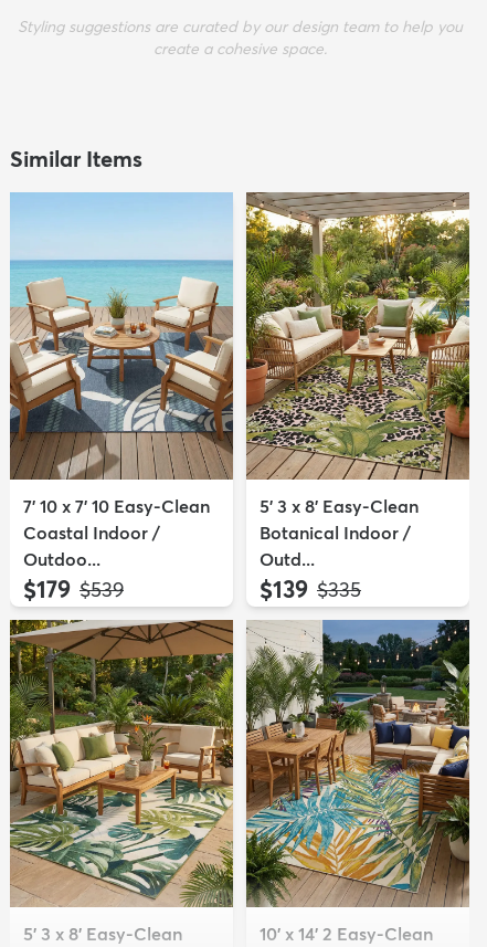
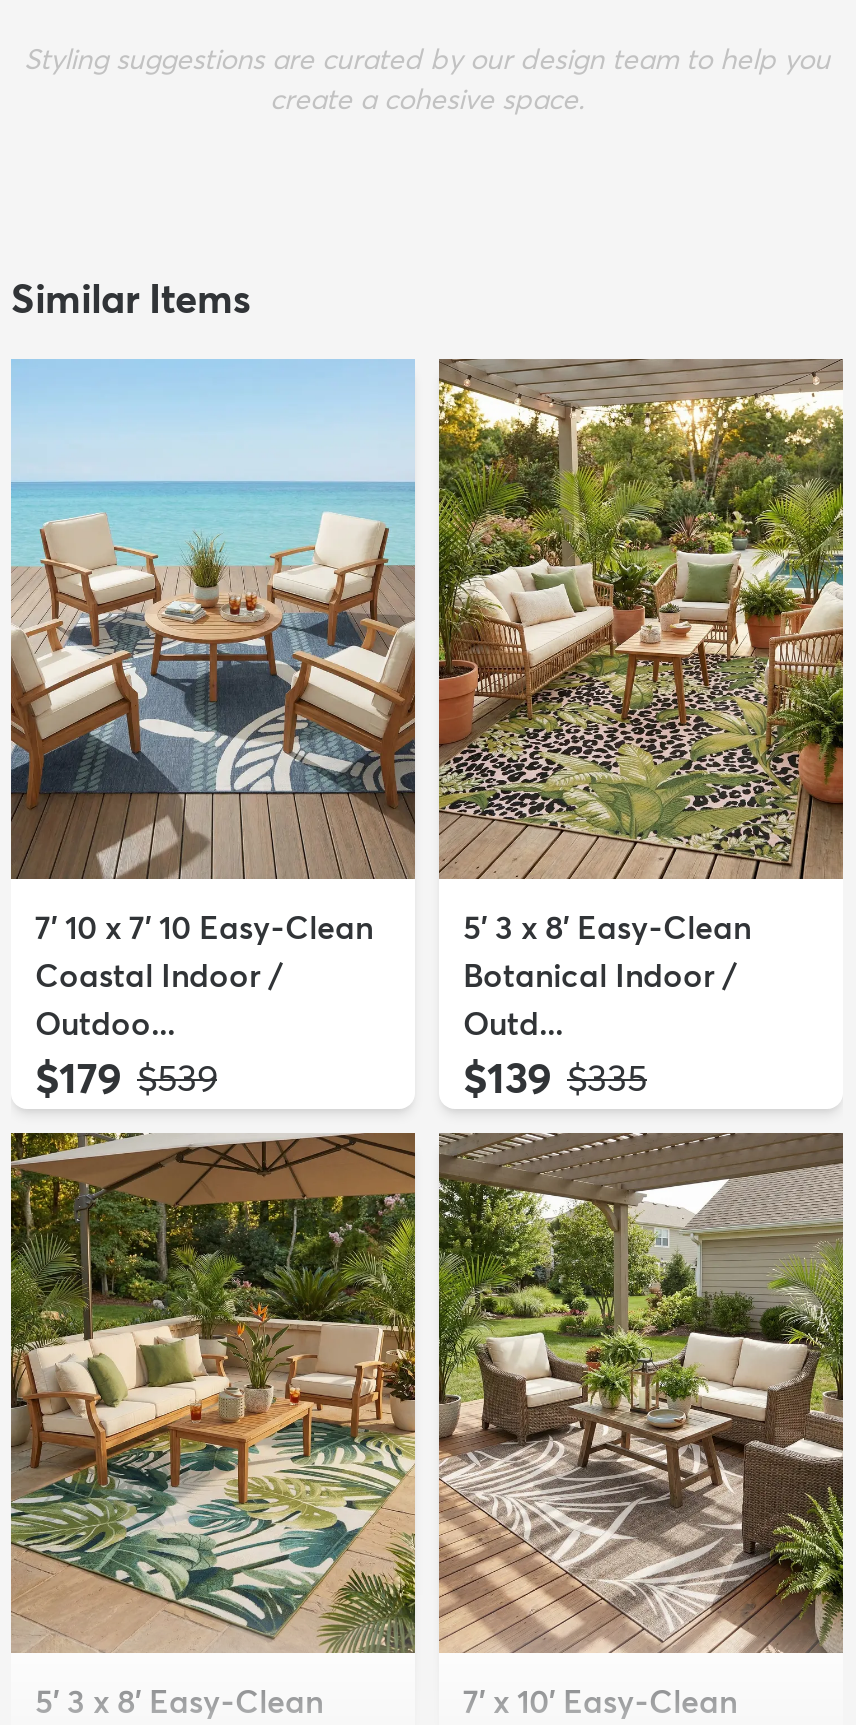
- [image]
- 10' x 14' 2 Easy-Clean
+ [image]
+ 7' x 10' Easy-Clean
